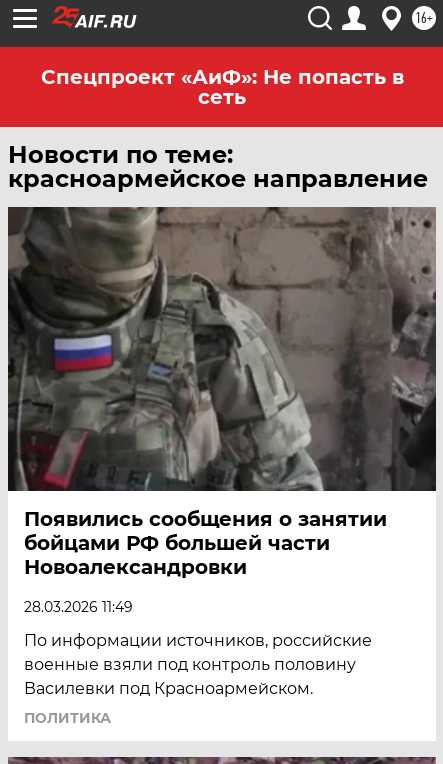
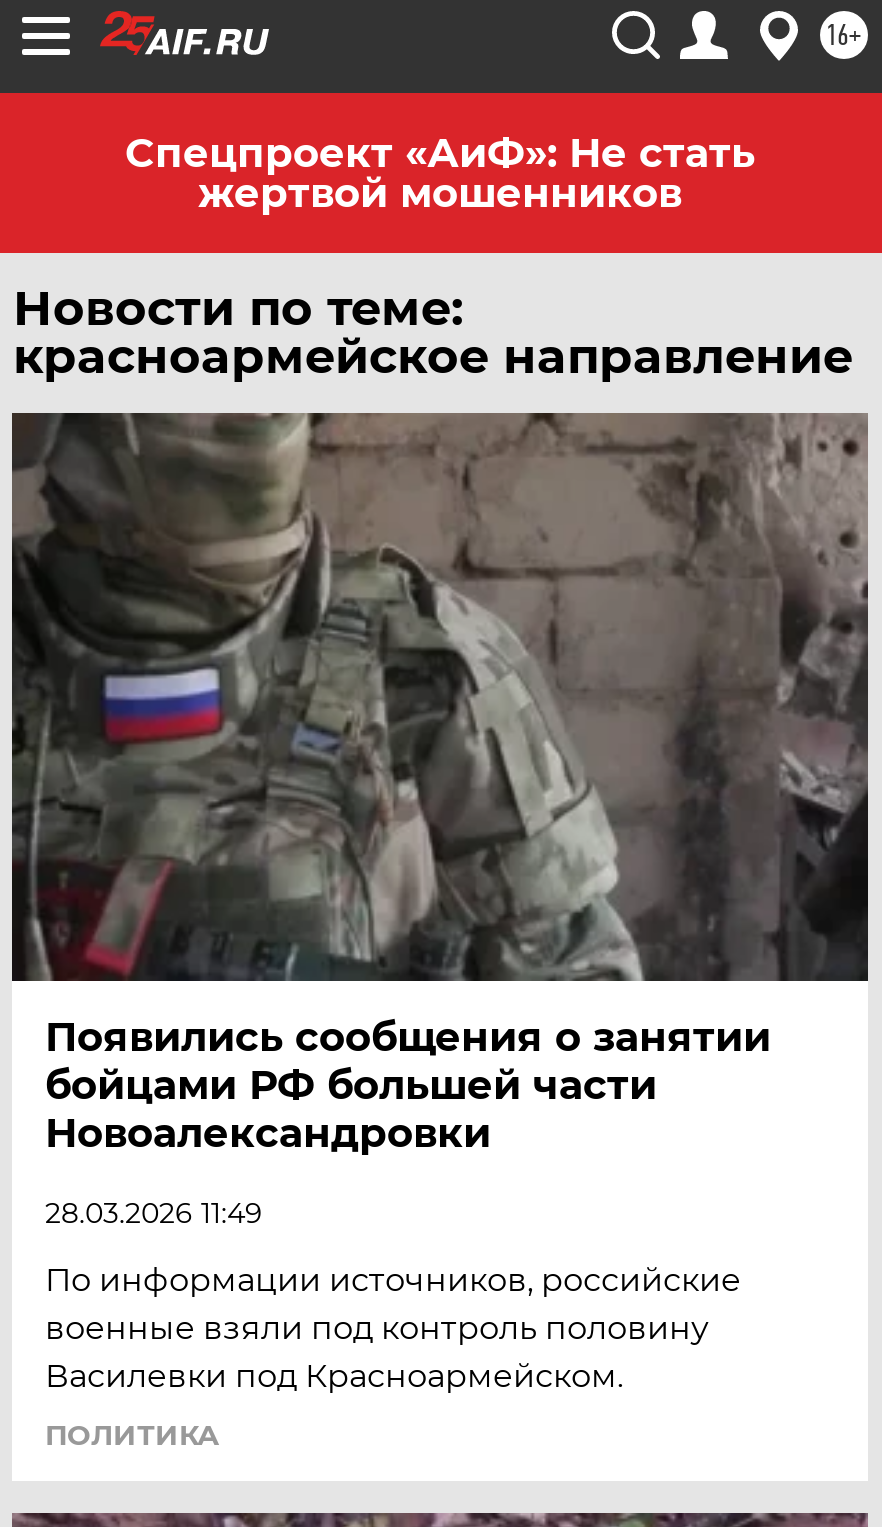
- Спецпроект «АиФ»: Не попасть в
- сеть
+ Спецпроект «АиФ»: Не стать
+ жертвой мошенников
